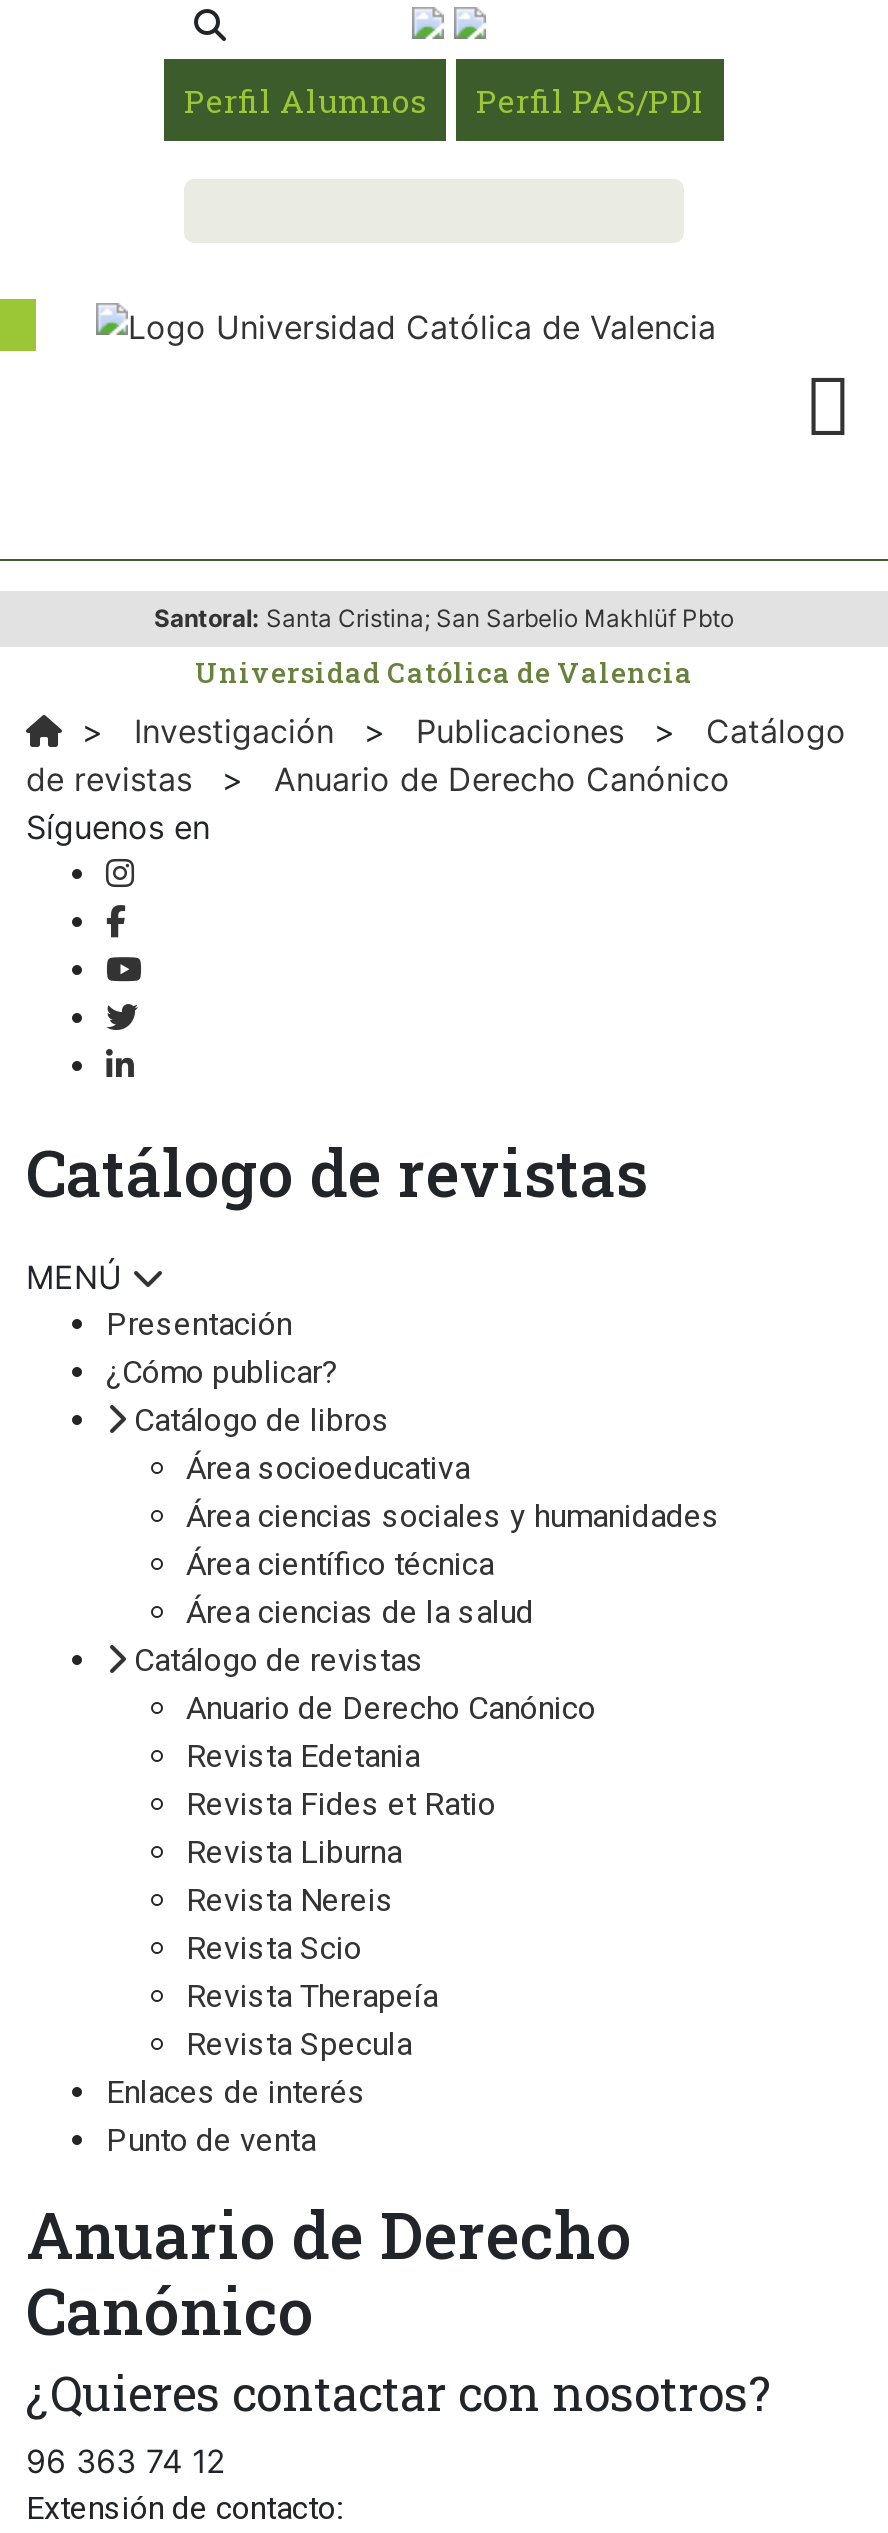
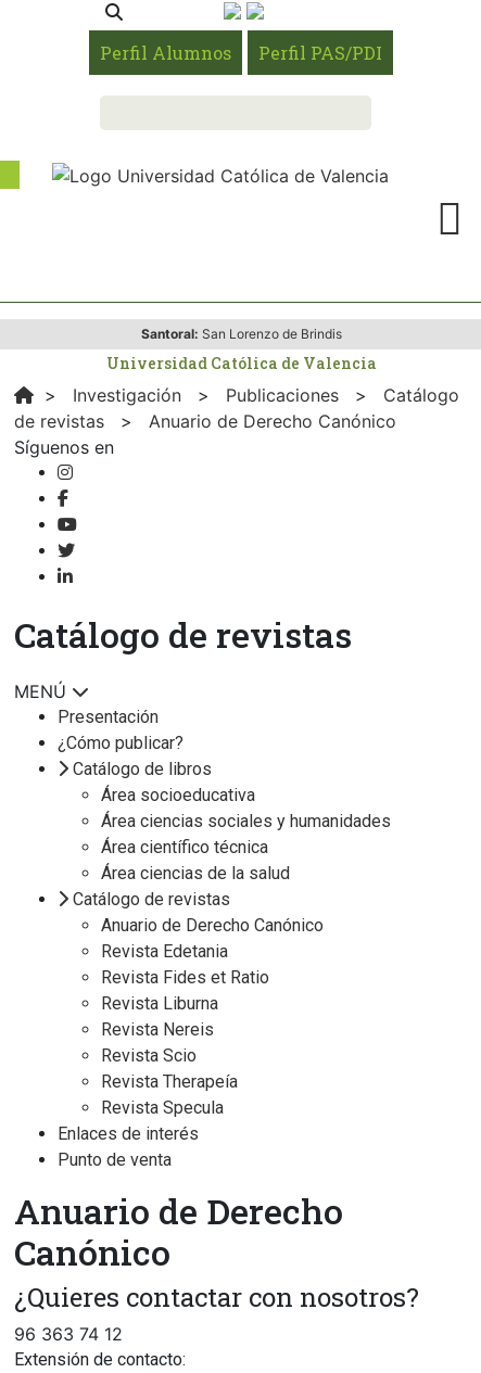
- Santoral: Santa Cristina; San Sarbelio Makhlüf Pbto
+ Santoral: San Lorenzo de Brindis
